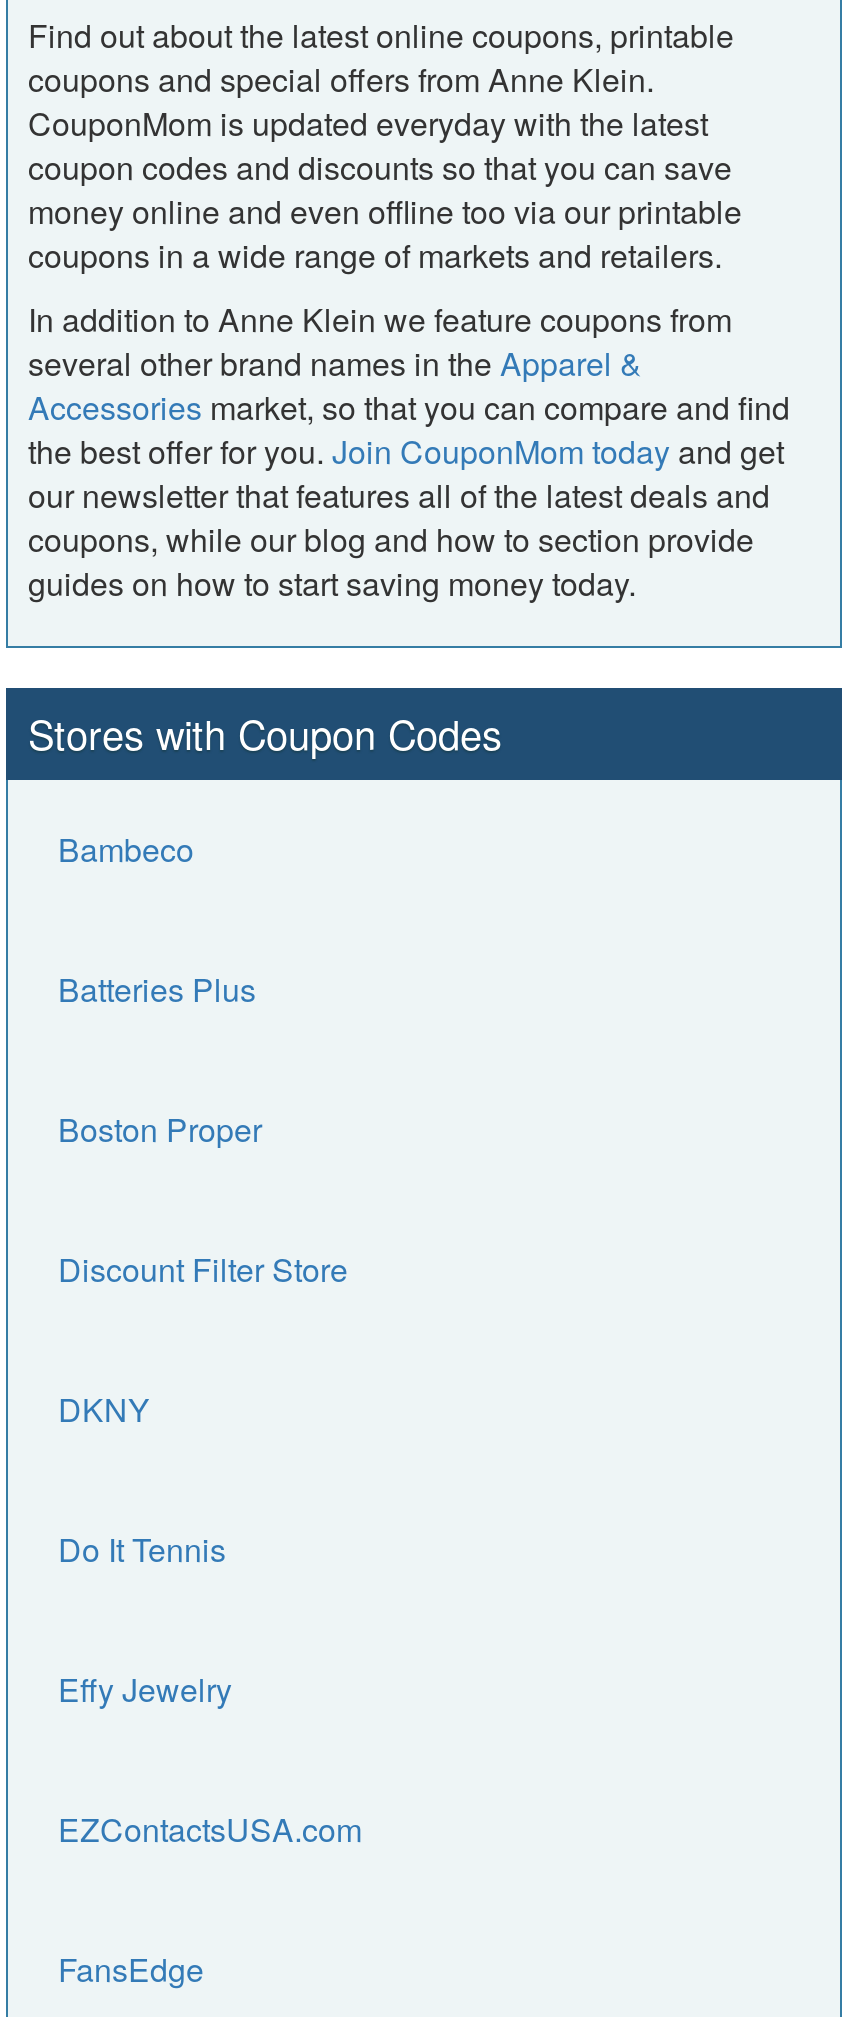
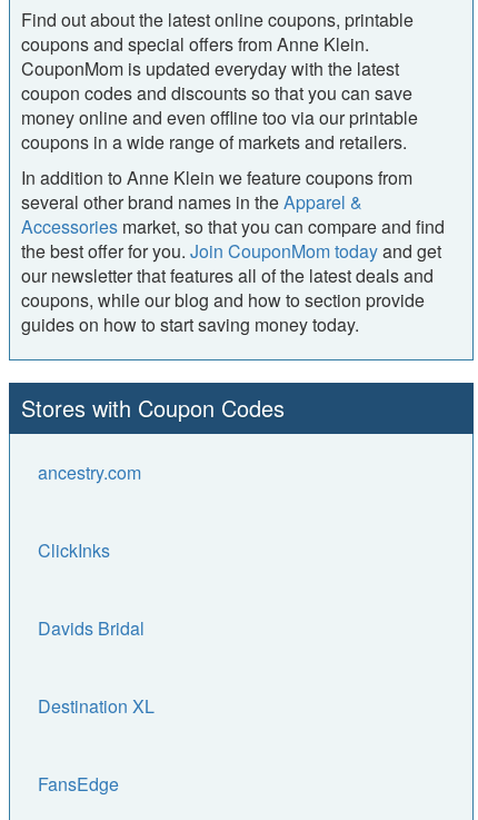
- Bambeco
- Batteries Plus
- Boston Proper
- Discount Filter Store
- DKNY
- Do It Tennis
- Effy Jewelry
- EZContactsUSA.com
+ ancestry.com
+ ClickInks
+ Davids Bridal
+ Destination XL
